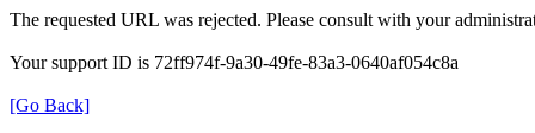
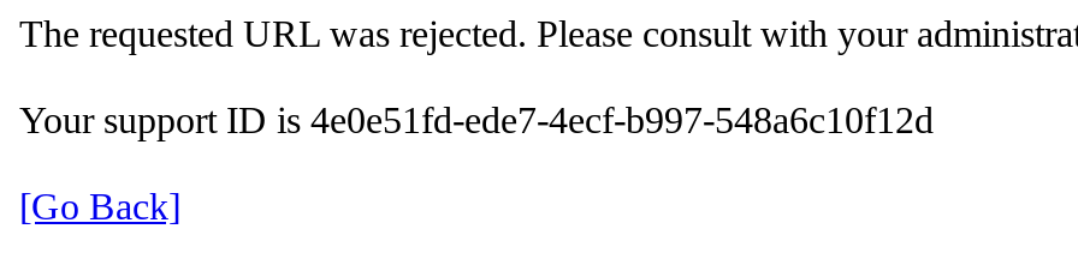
- Your support ID is 72ff974f-9a30-49fe-83a3-0640af054c8a
+ Your support ID is 4e0e51fd-ede7-4ecf-b997-548a6c10f12d
